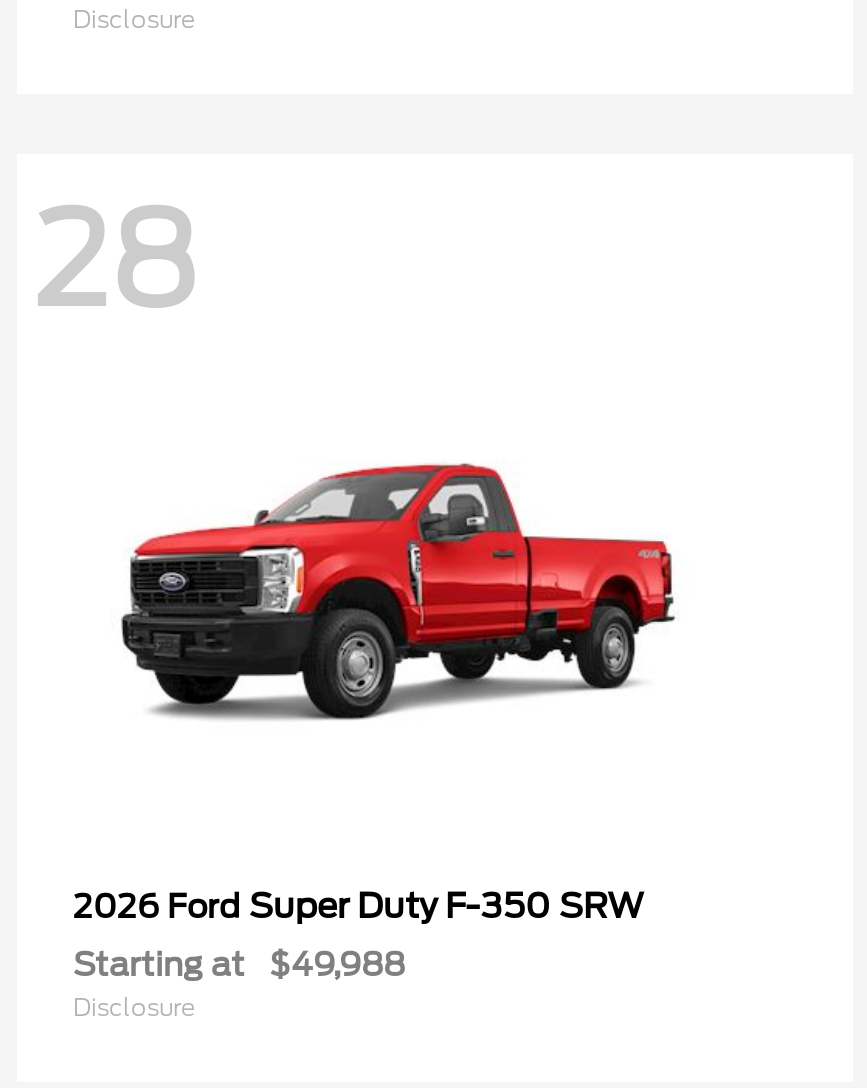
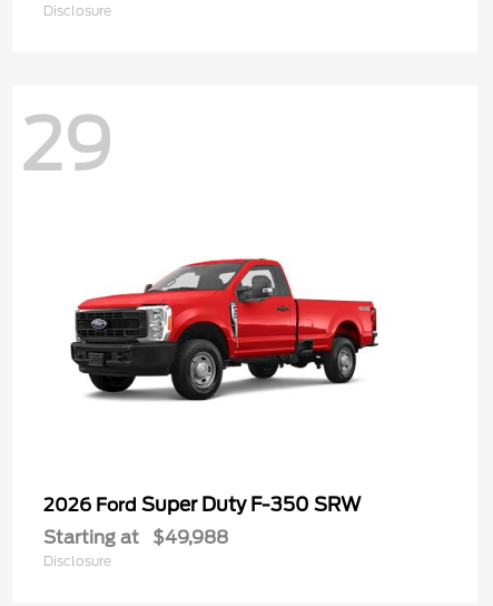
- 28
+ 29
